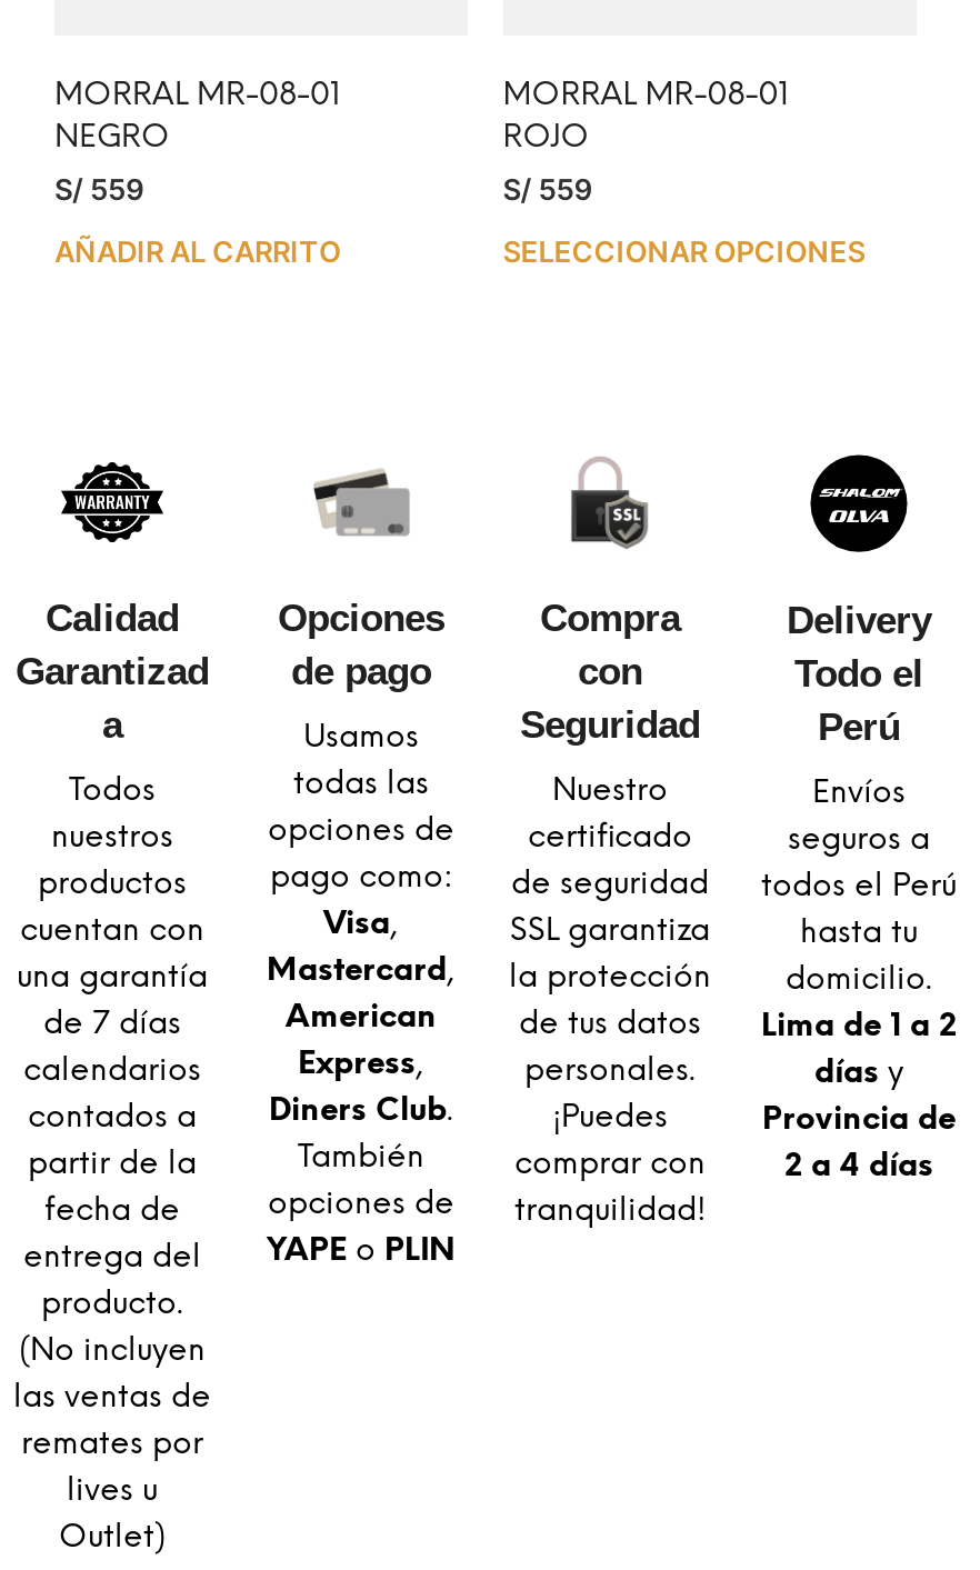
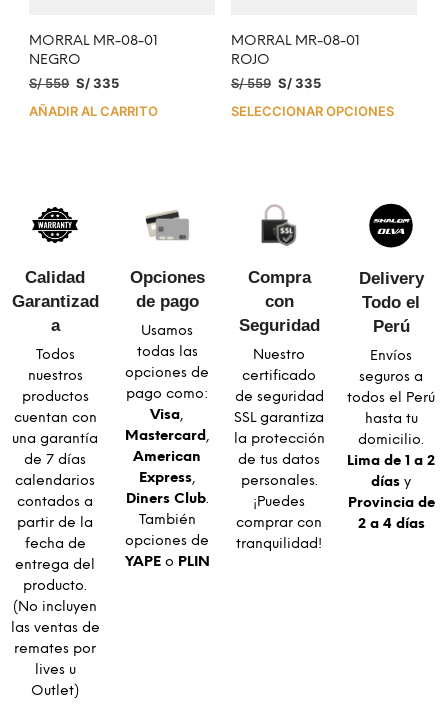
- S/ 559
+ S/559 S/ 335

- S/ 559
+ S/559 S/ 335
